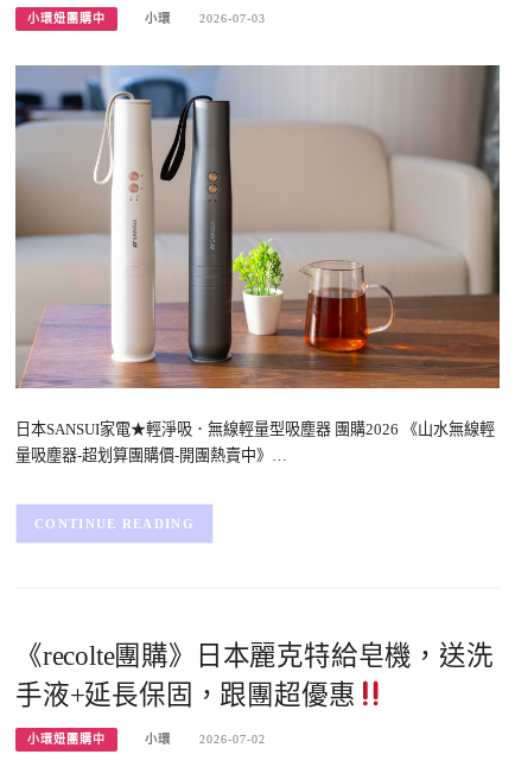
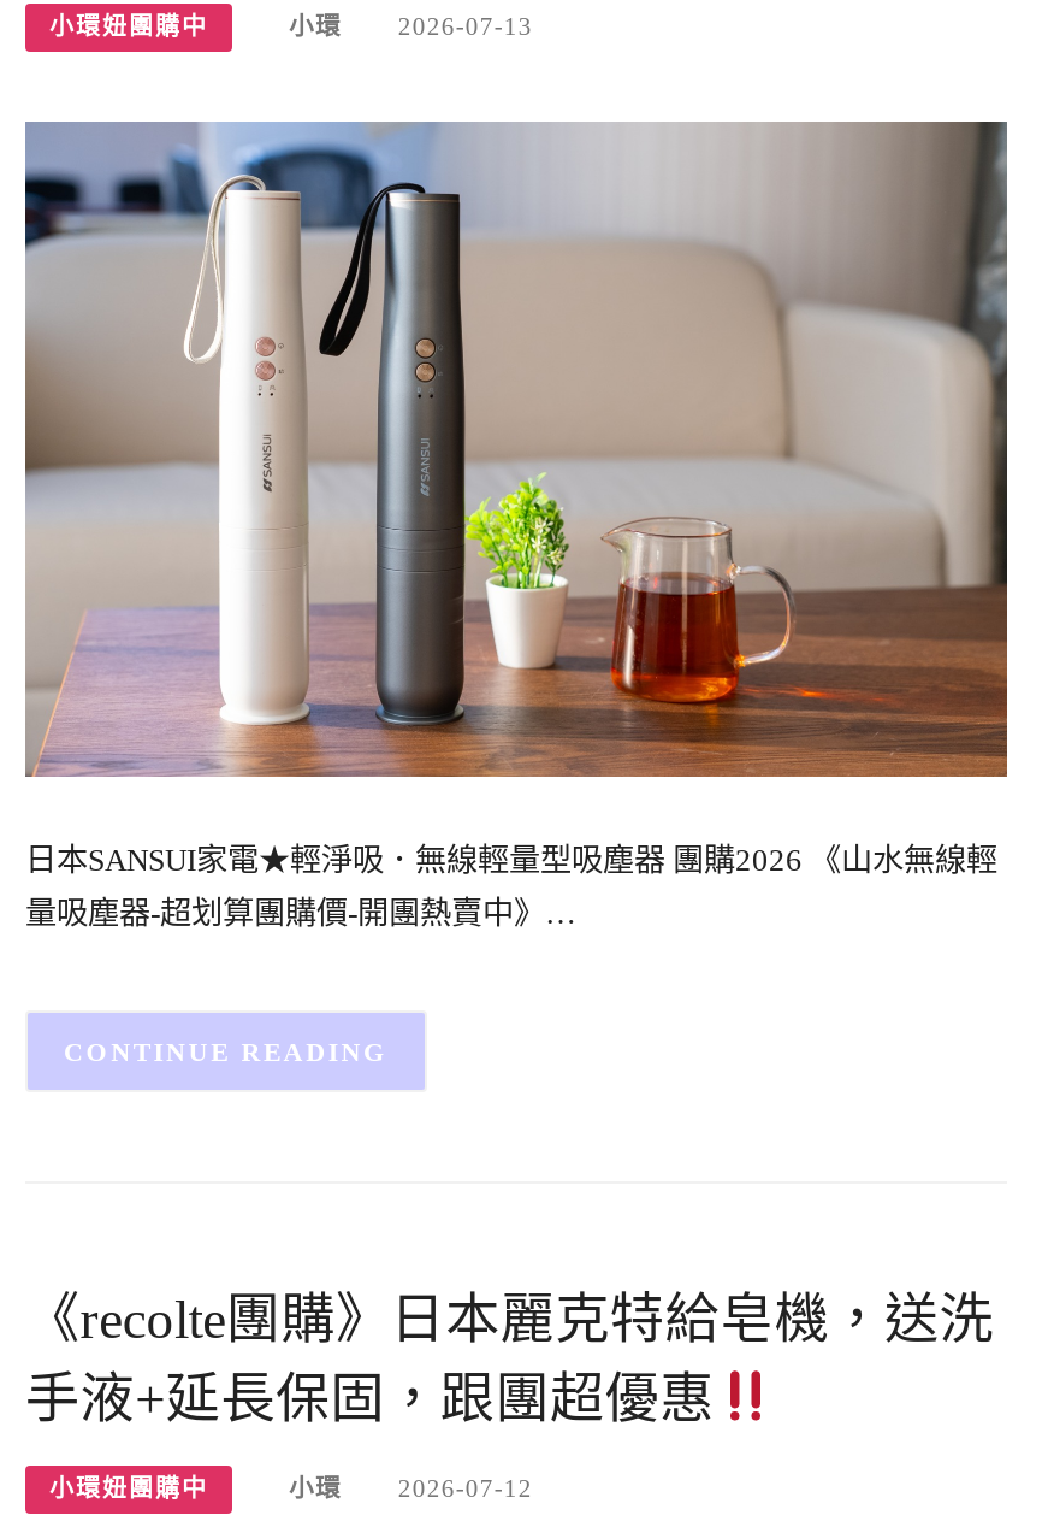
- 2026-07-03
+ 2026-07-13

- 2026-07-02
+ 2026-07-12
